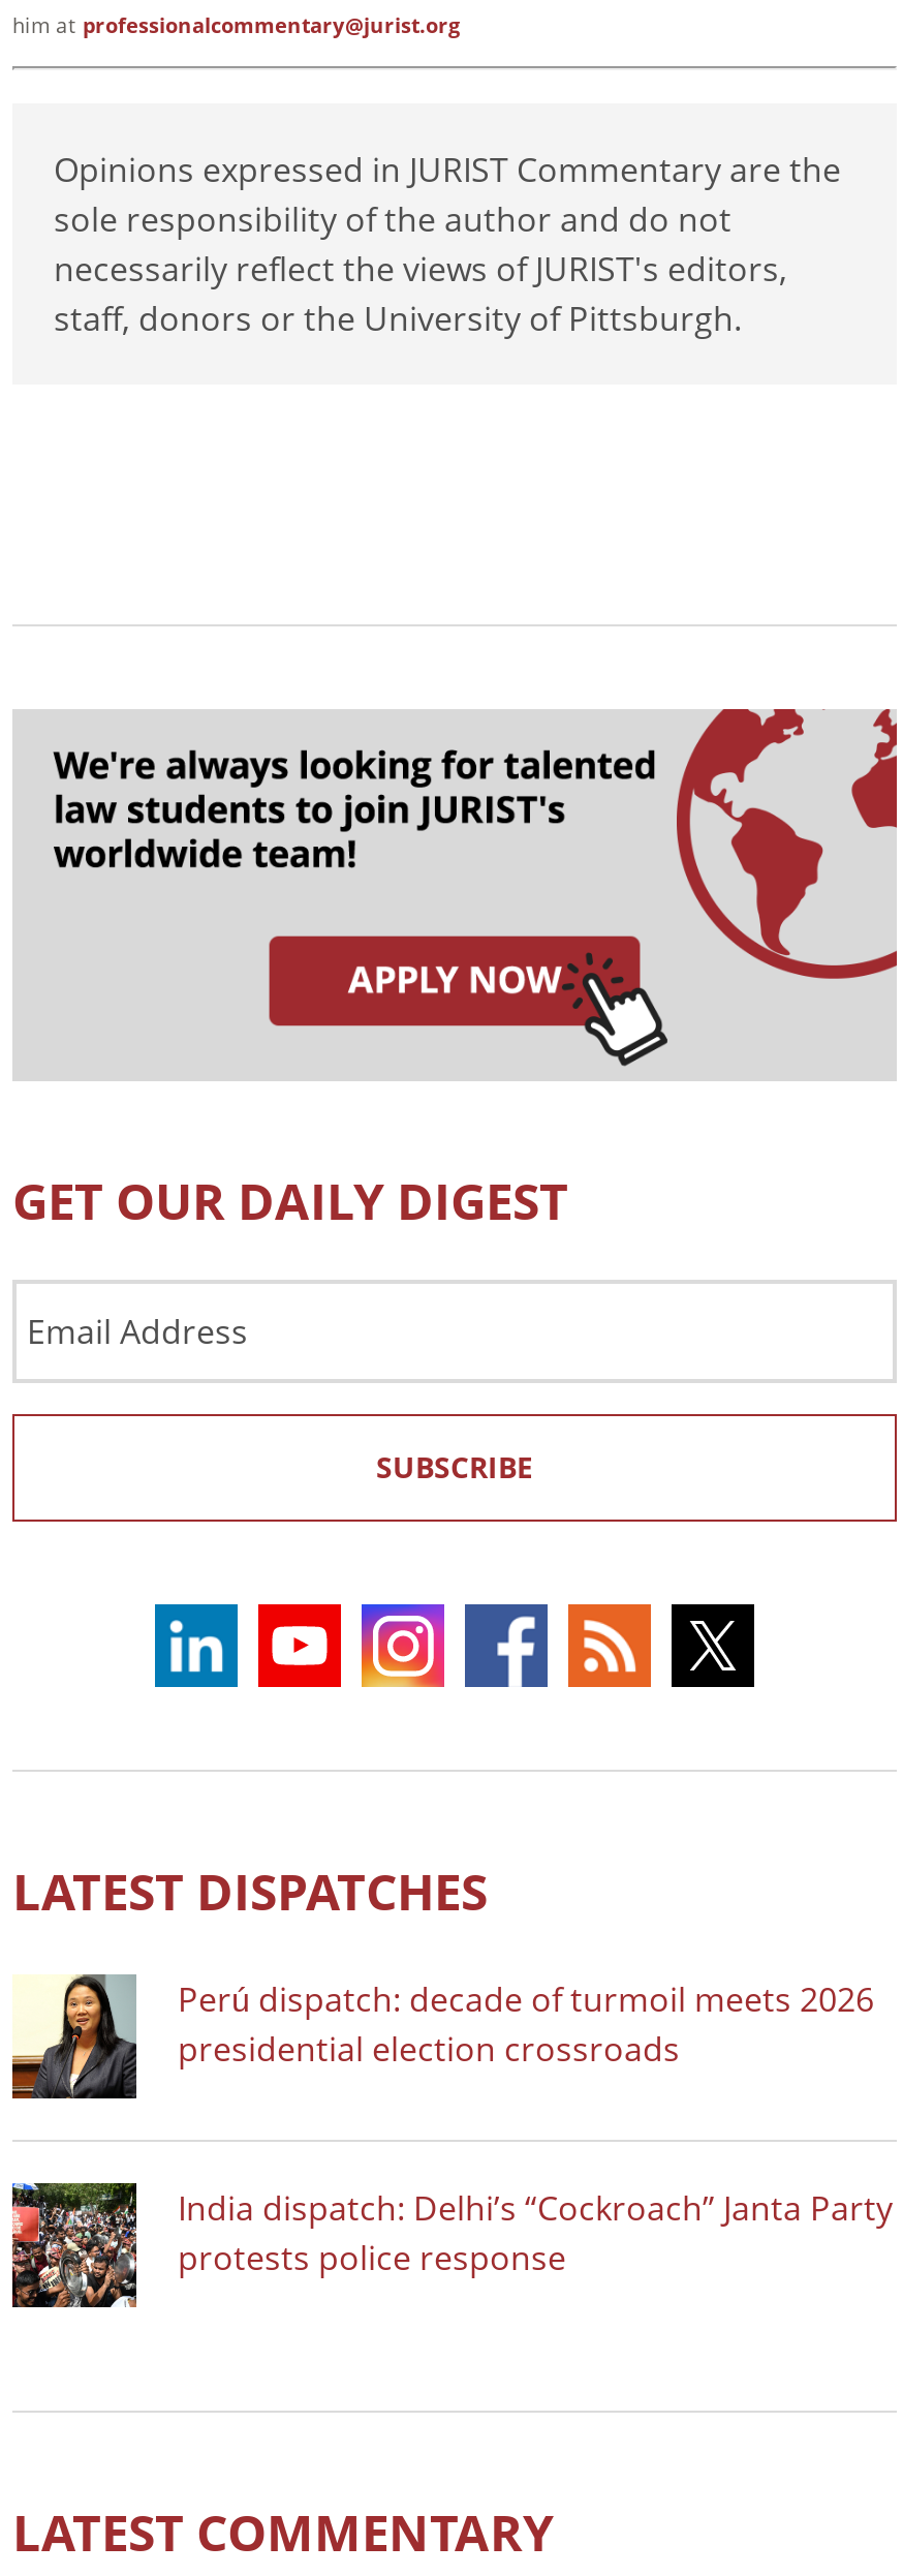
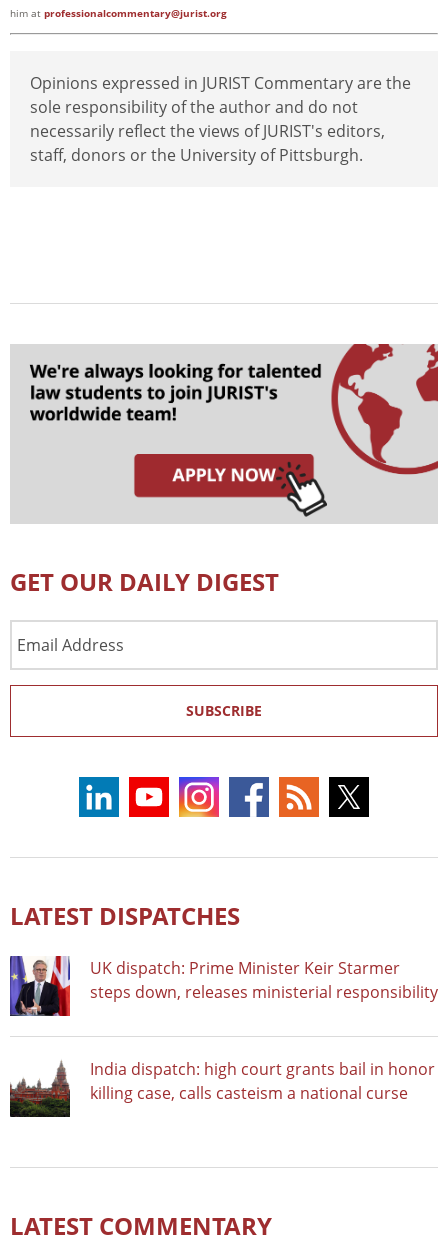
- [image]
- Perú dispatch: decade of turmoil meets 2026
- presidential election crossroads
+ [image]
+ UK dispatch: Prime Minister Keir Starmer
+ steps down, releases ministerial responsibility

- [image]
- India dispatch: Delhi’s “Cockroach” Janta Party
- protests police response
+ [image]
+ India dispatch: high court grants bail in honor
+ killing case, calls casteism a national curse
